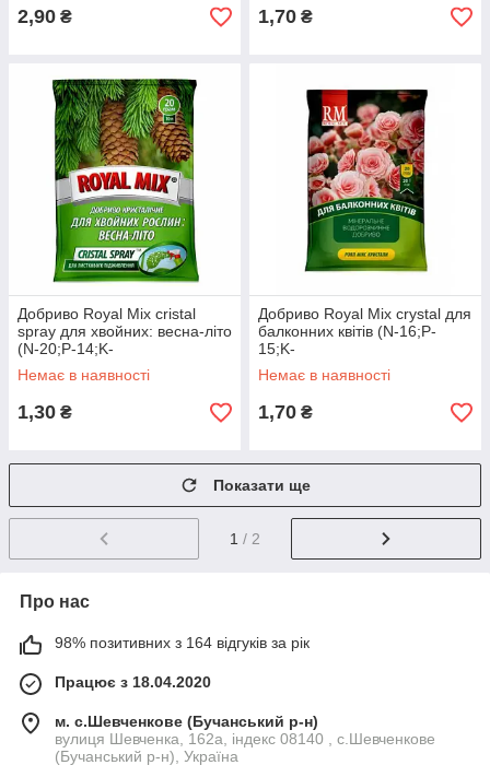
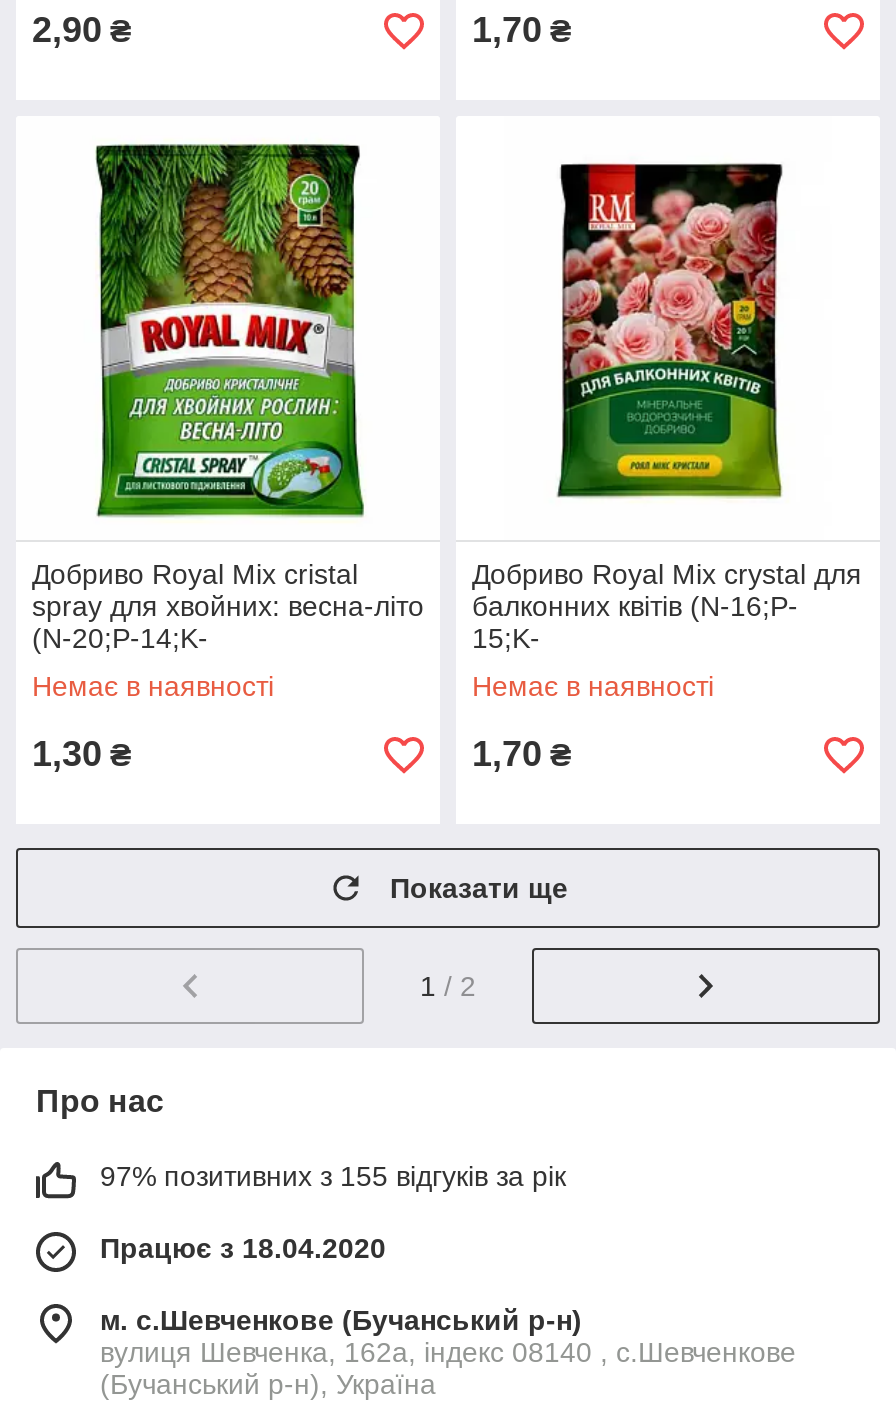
- 98% позитивних з 164 відгуків за рік
+ 97% позитивних з 155 відгуків за рік
